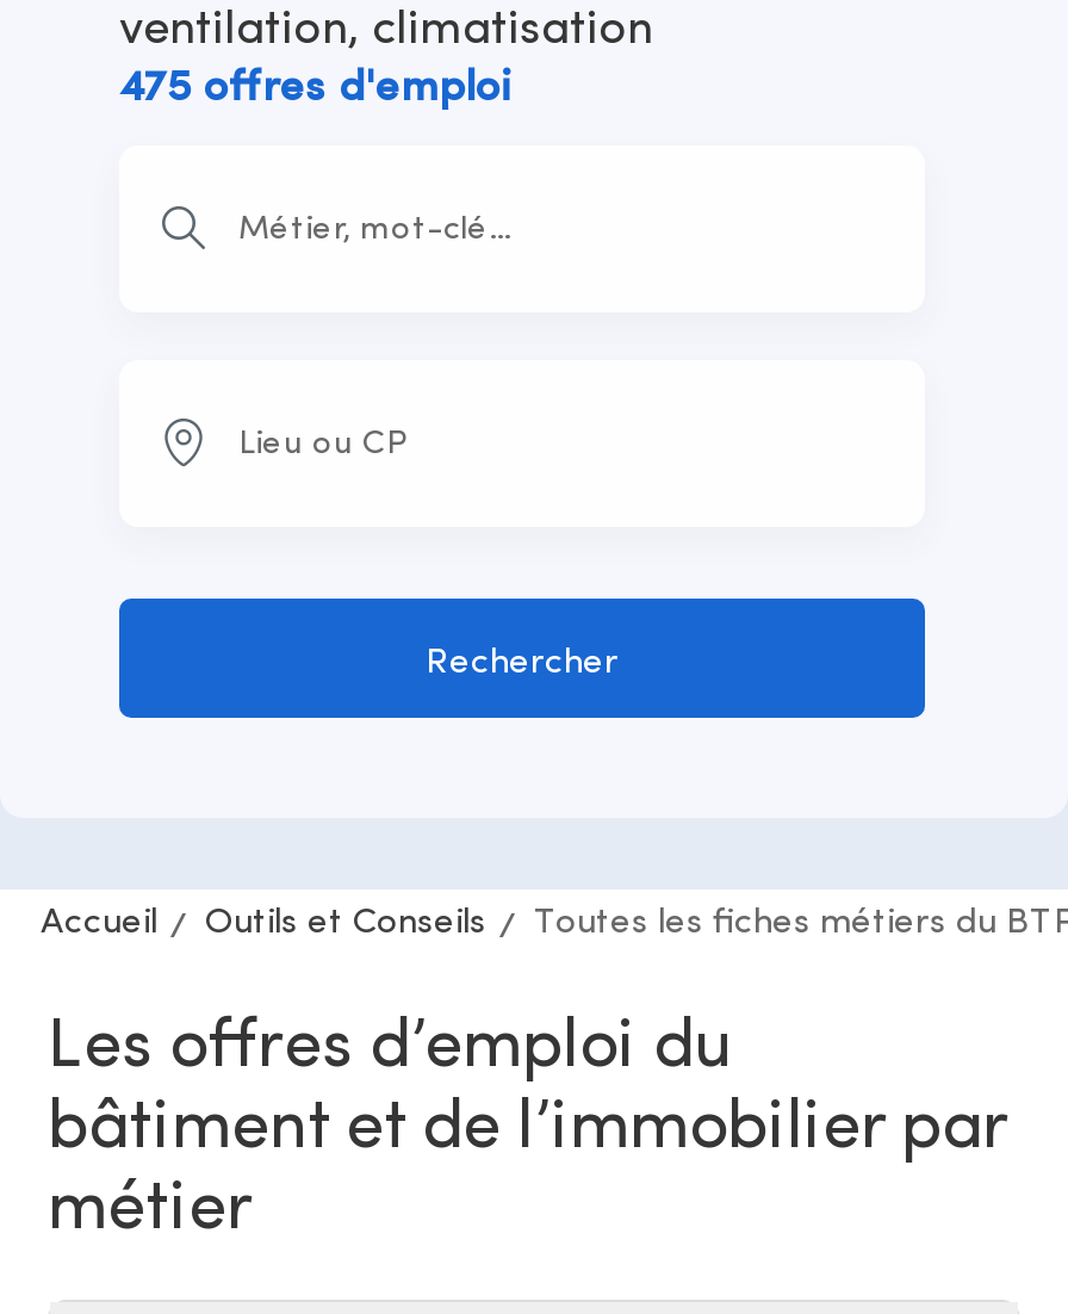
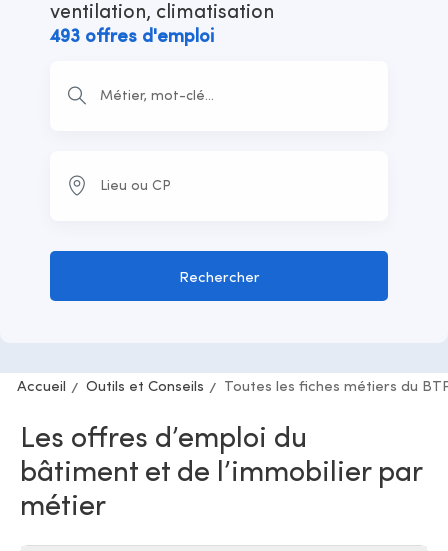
- 475 offres d'emploi
+ 493 offres d'emploi
